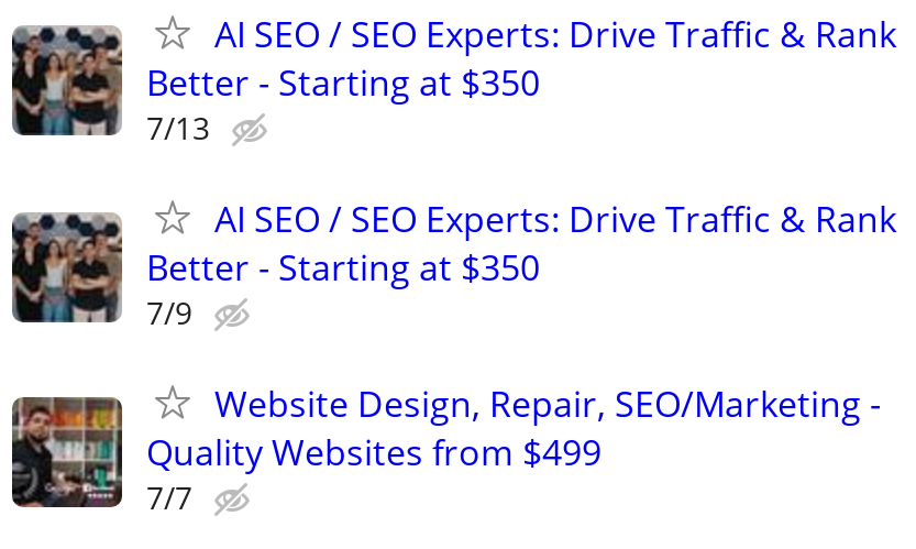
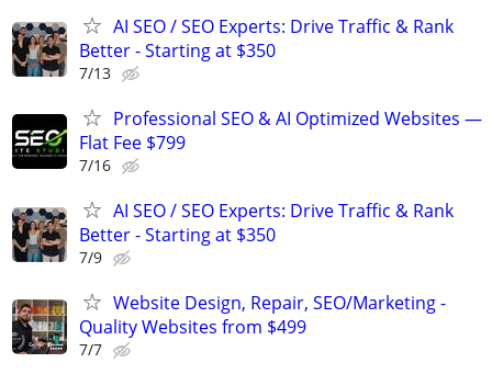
+ [image]
+ Professional SEO & AI Optimized Websites —
+ Flat Fee $799
+ 7/16
